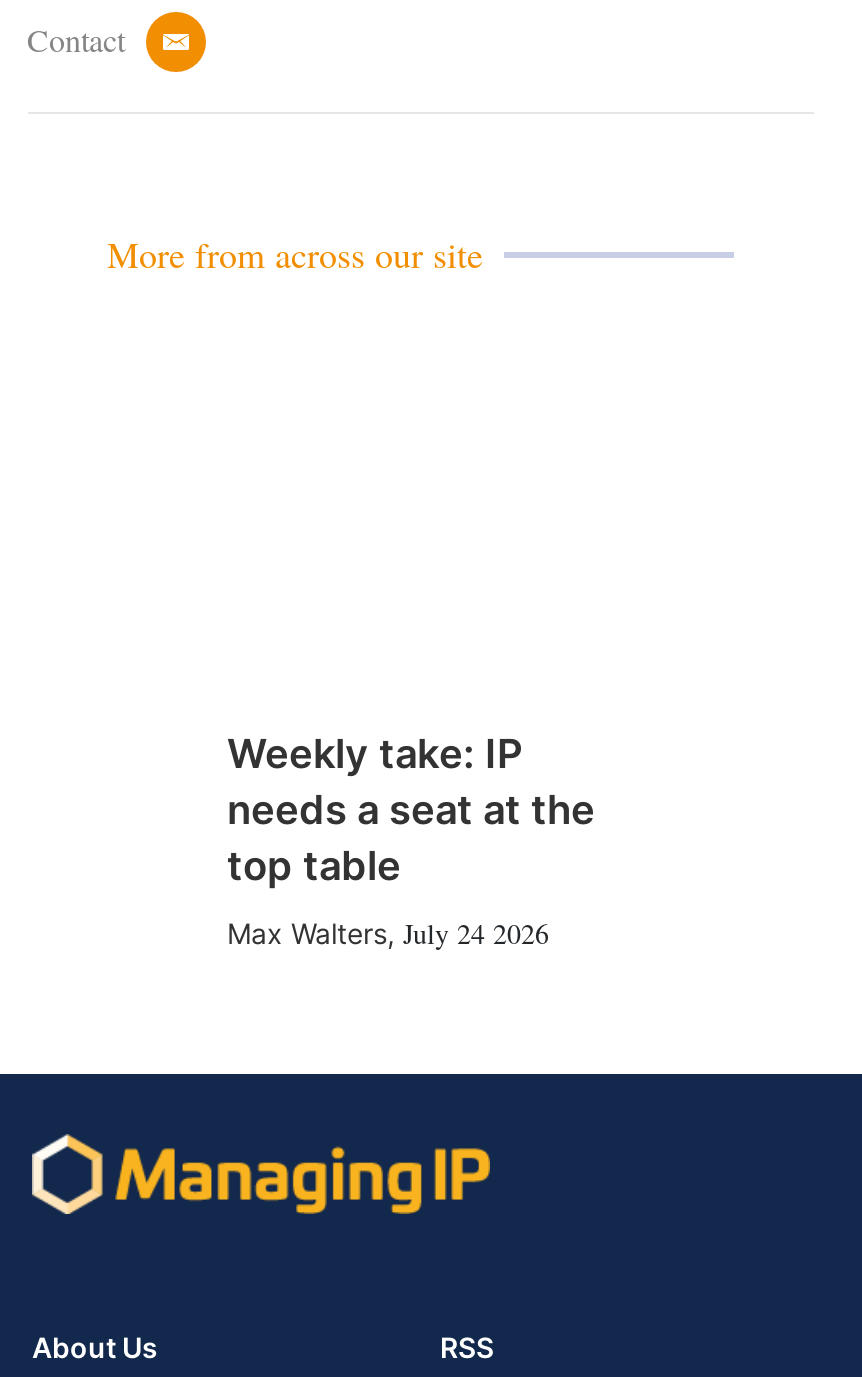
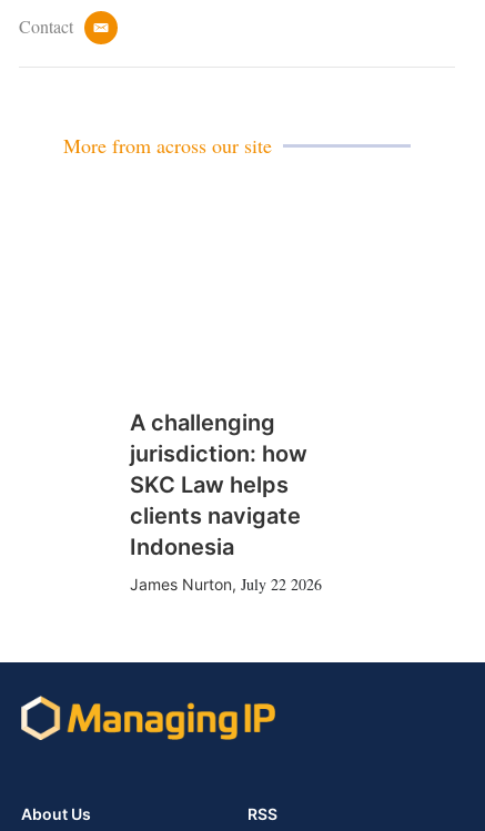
- Weekly take: IP
- needs a seat at the
- top table
+ A challenging
+ jurisdiction: how
+ SKC Law helps
+ clients navigate
+ Indonesia

- Max Walters, July 24 2026
+ James Nurton, July 22 2026
